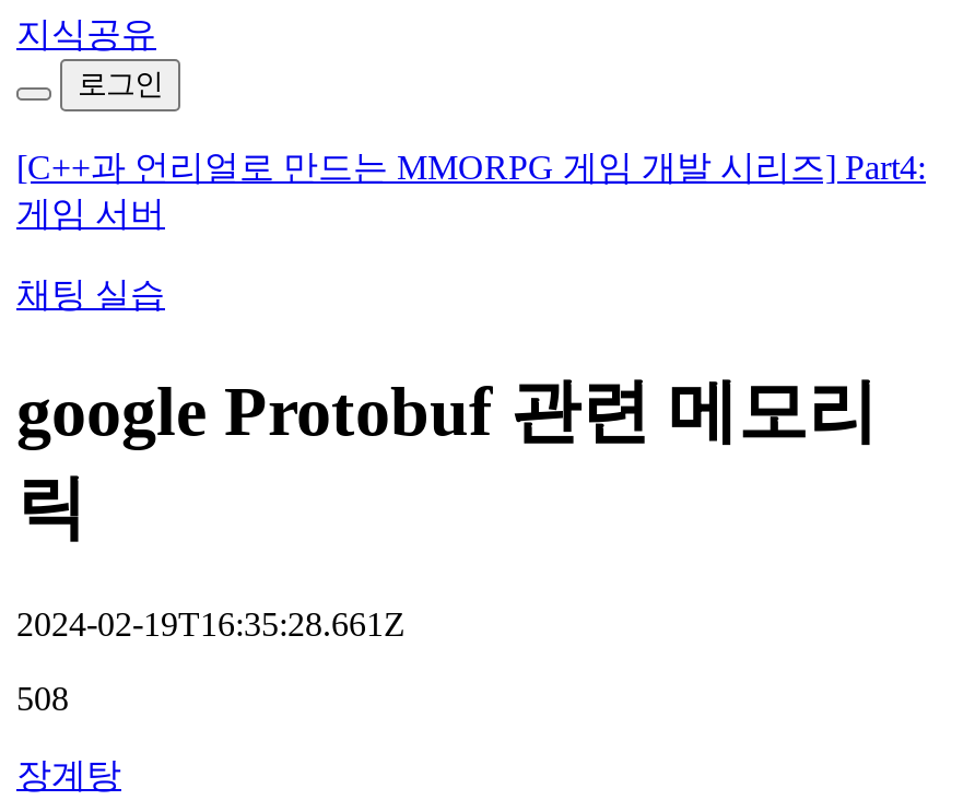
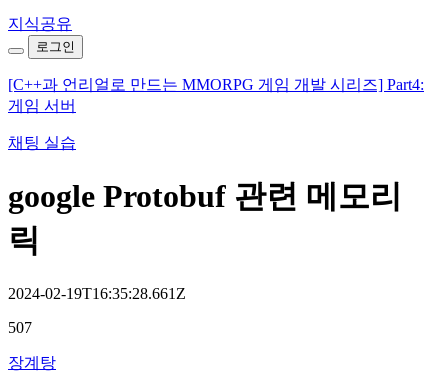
- 508
+ 507
